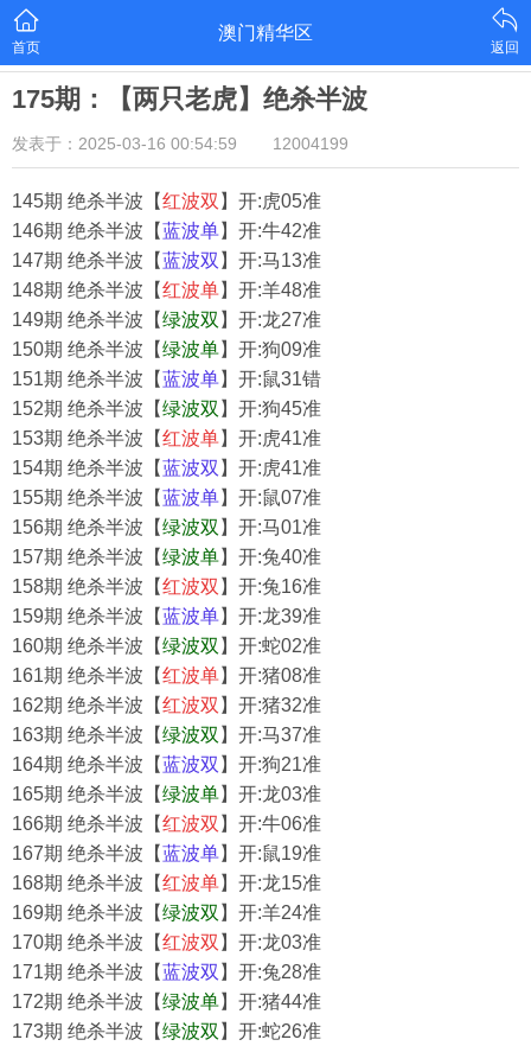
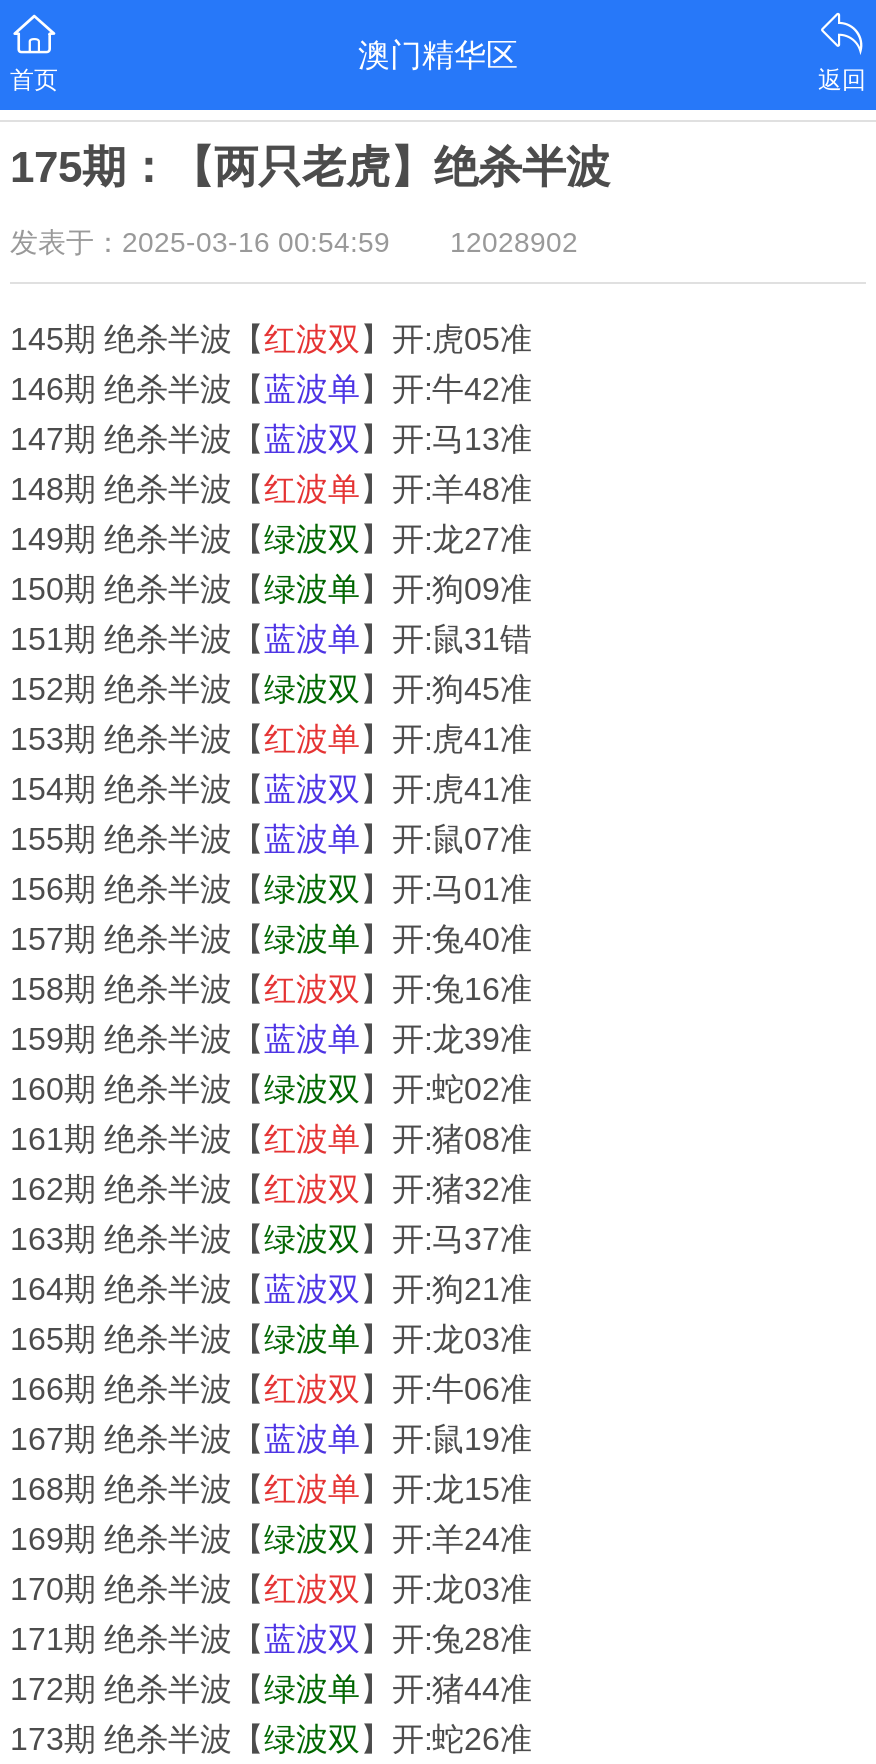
- 发表于：2025-03-16 00:54:59 12004199
+ 发表于：2025-03-16 00:54:59 12028902
